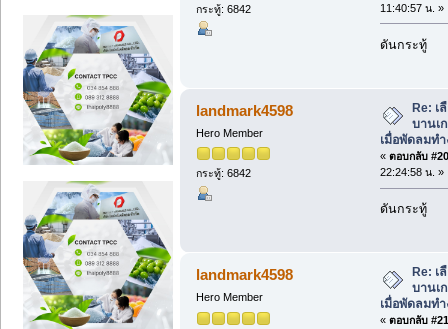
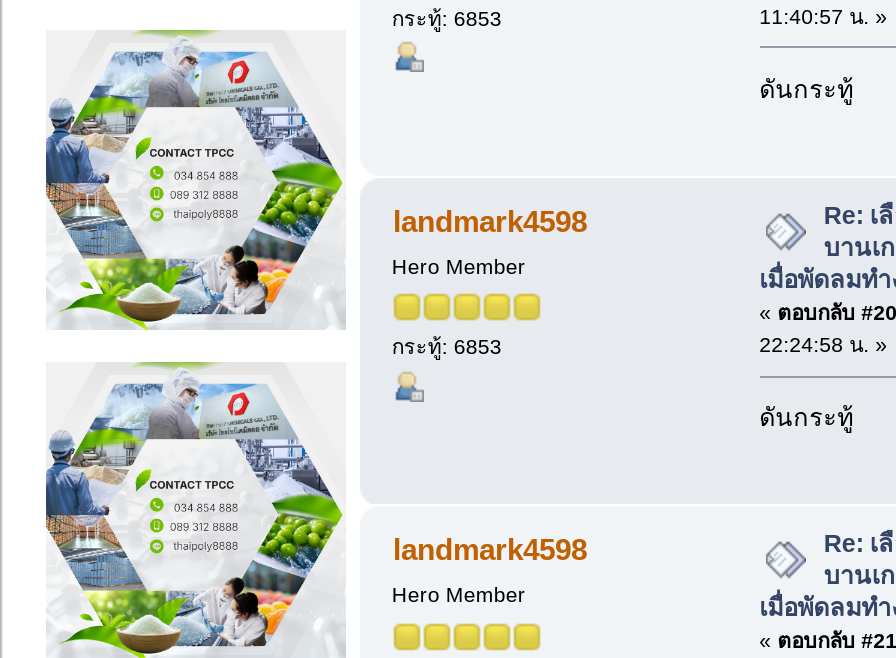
- กระทู้: 6842
+ กระทู้: 6853

- กระทู้: 6842
+ กระทู้: 6853
